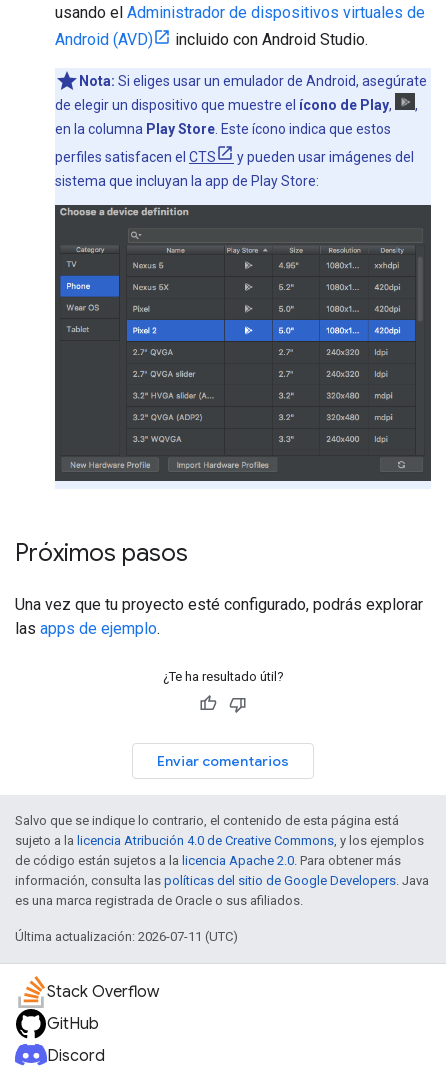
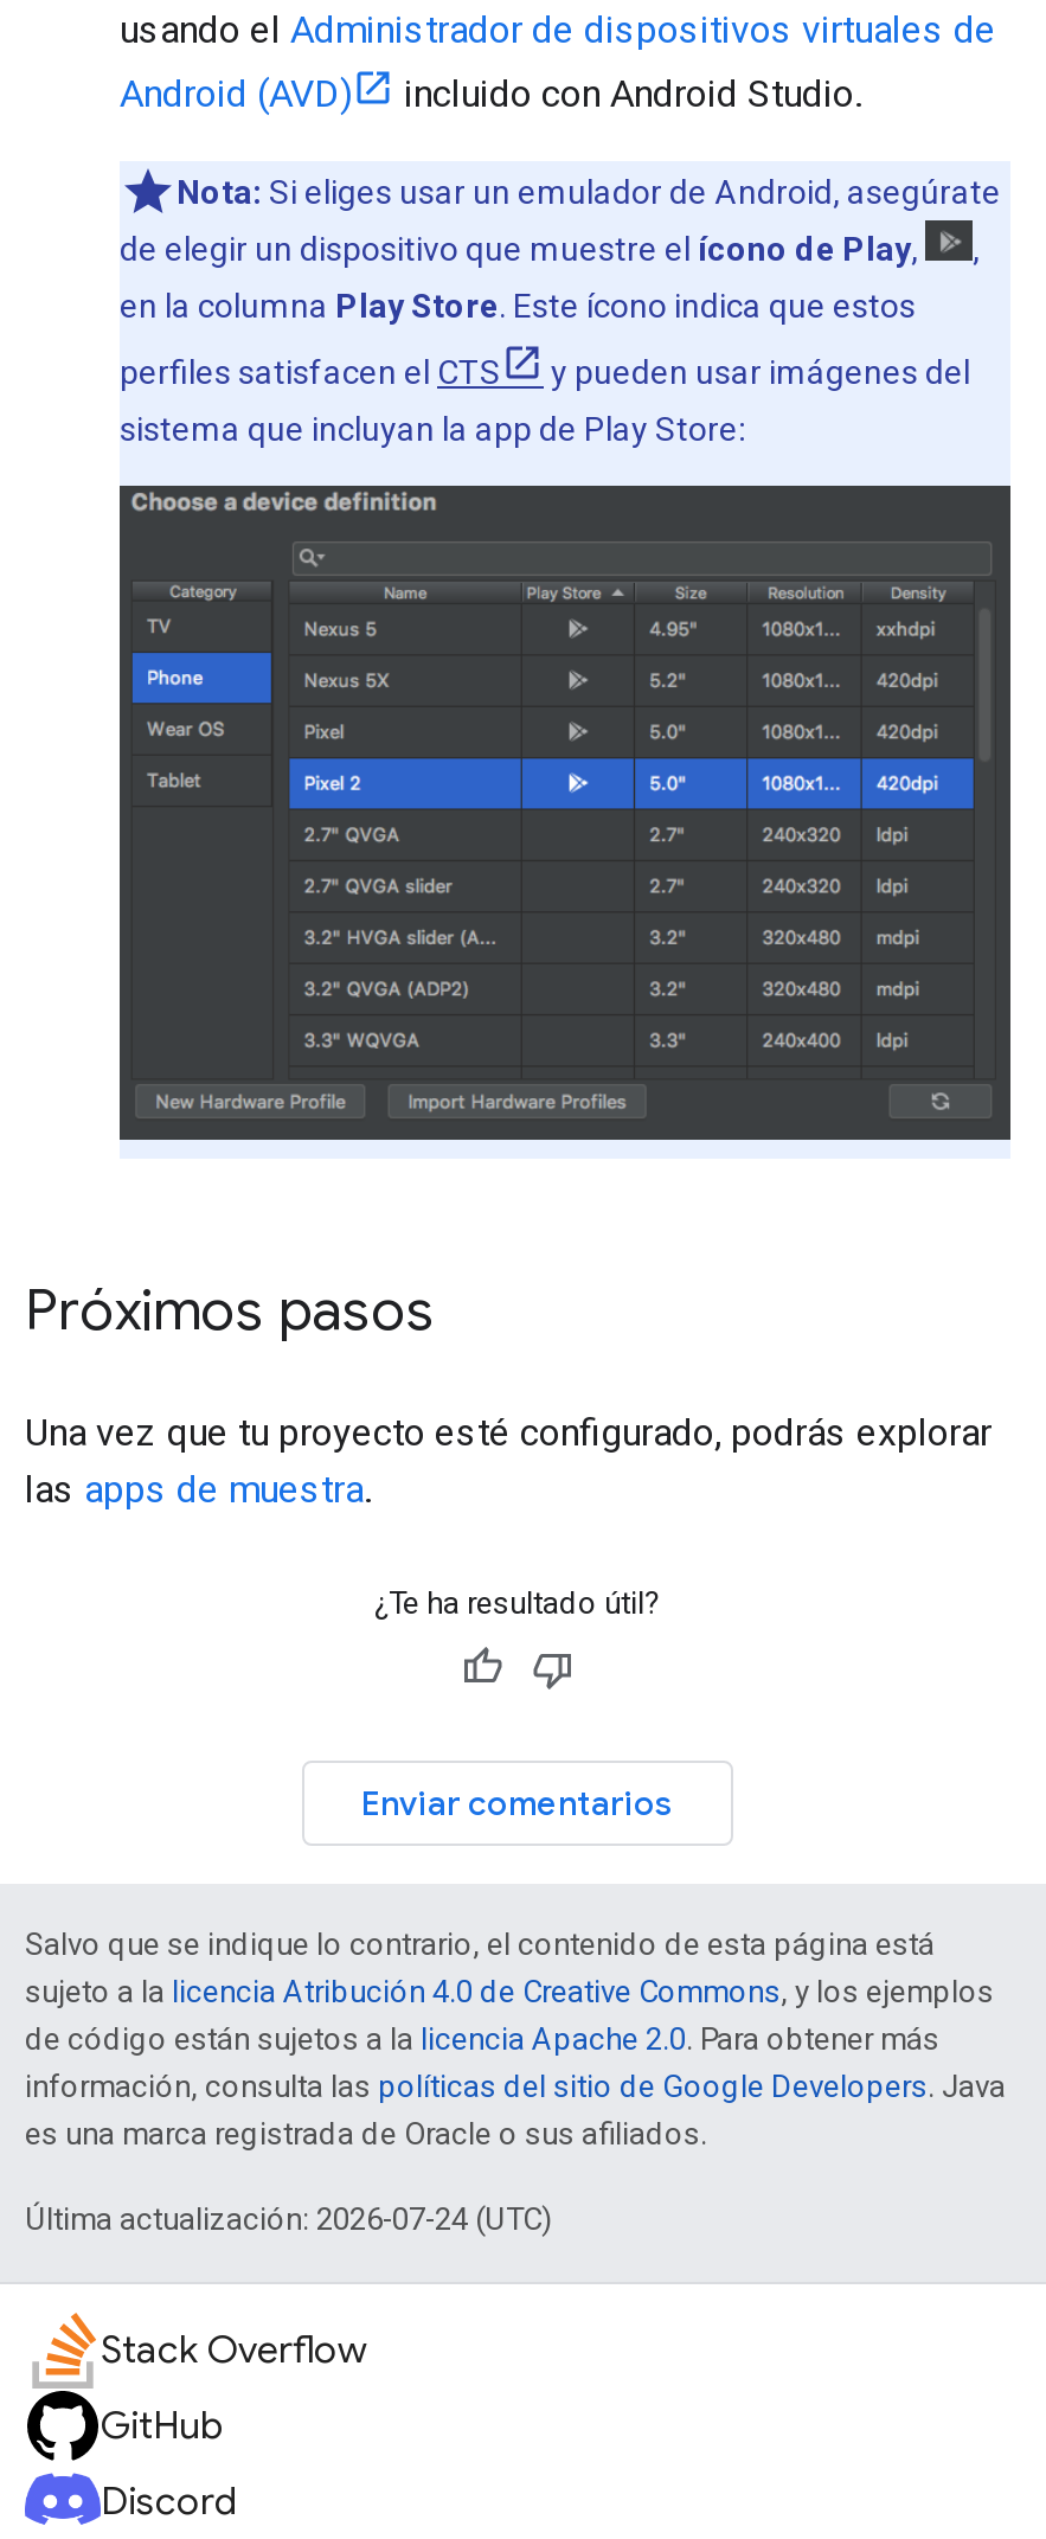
- las apps de ejemplo.
+ las apps de muestra.

- Última actualización: 2026-07-11 (UTC)
+ Última actualización: 2026-07-24 (UTC)
